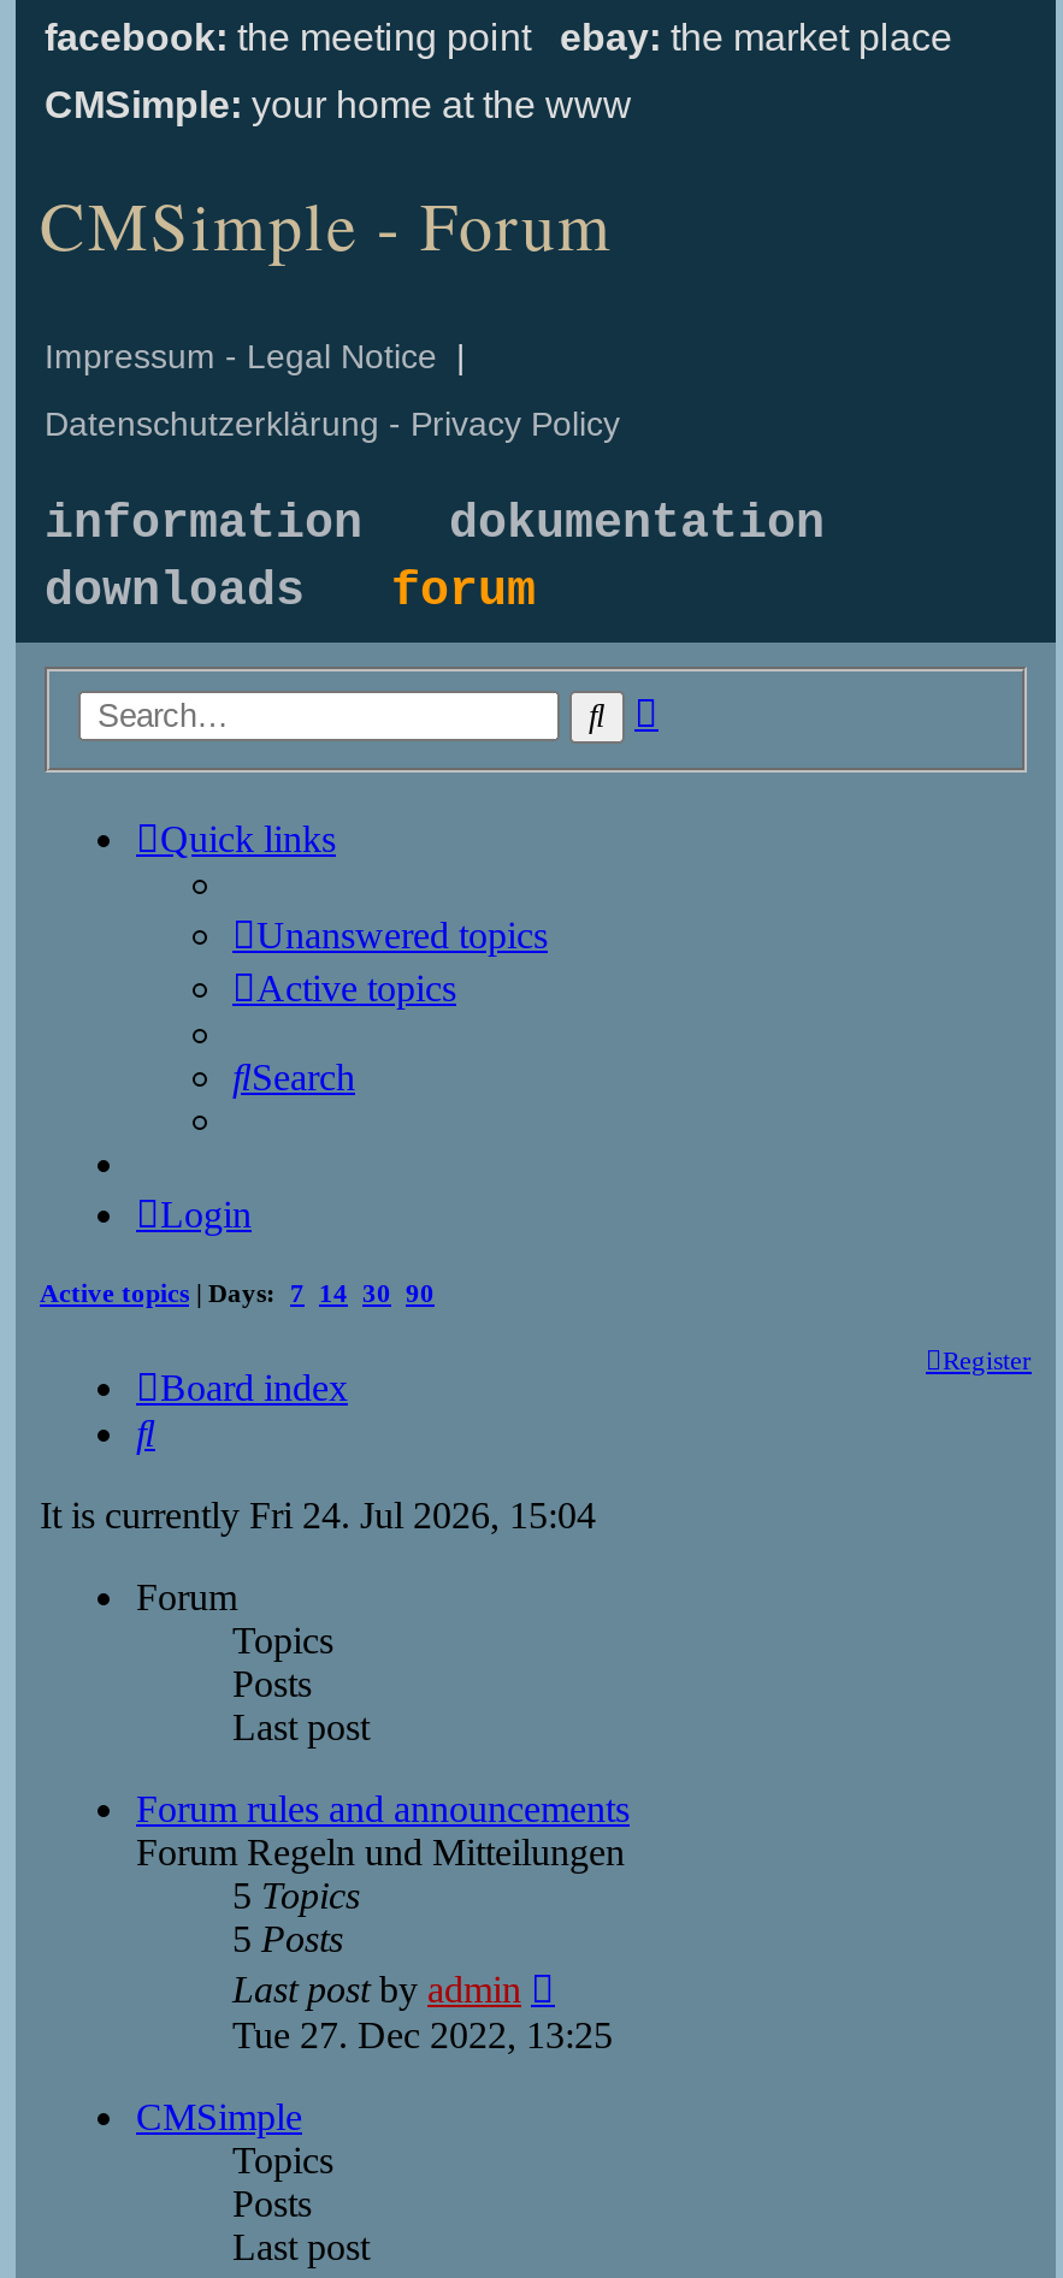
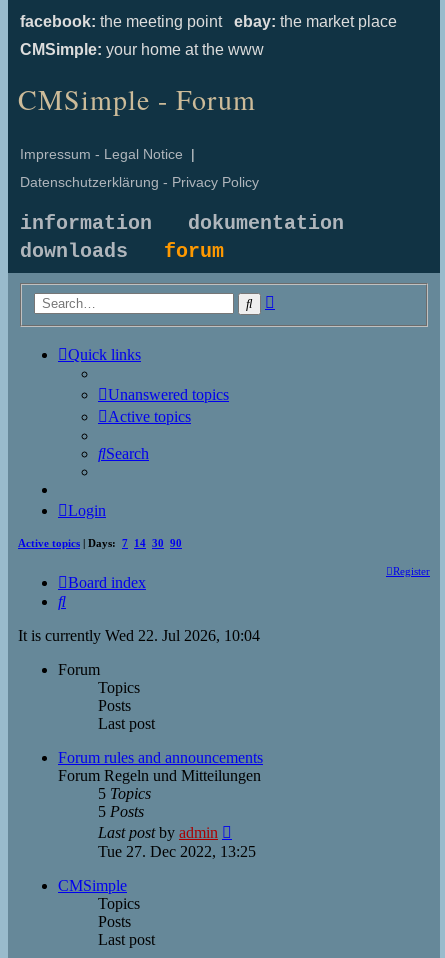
- It is currently Fri 24. Jul 2026, 15:04
+ It is currently Wed 22. Jul 2026, 10:04
